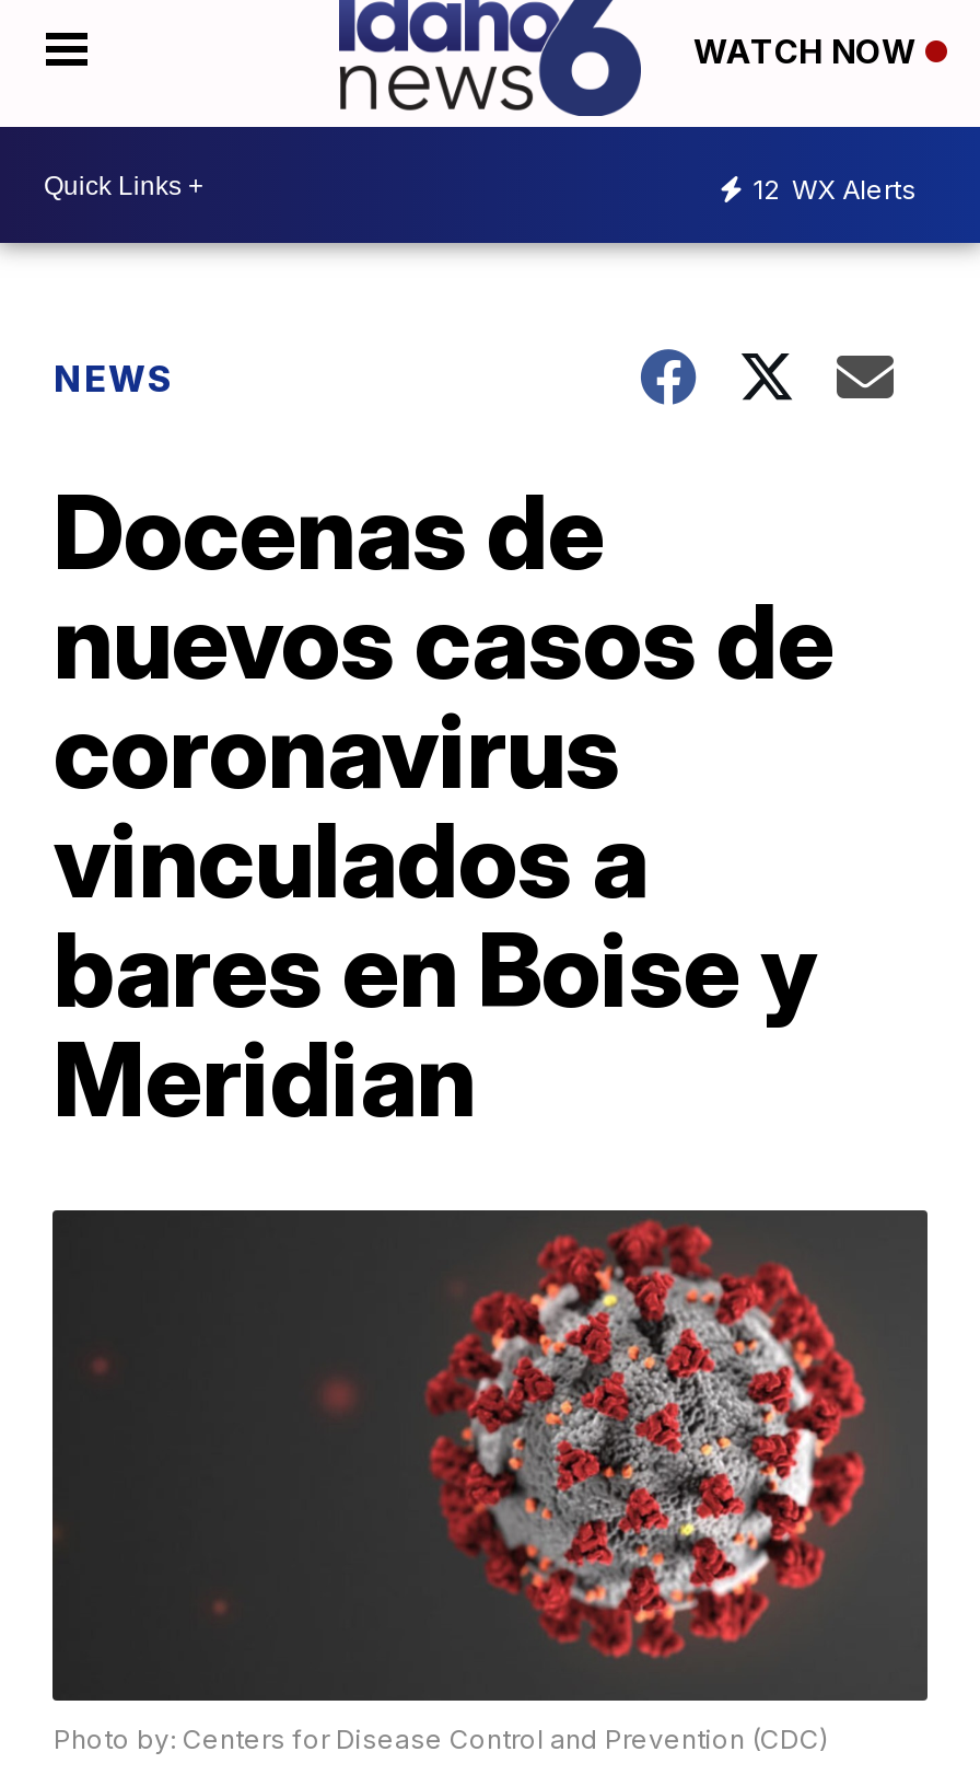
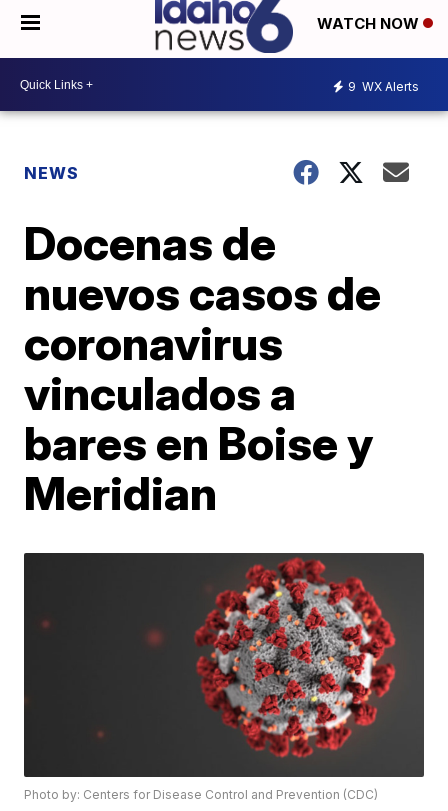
- 12 WX Alerts
+ 9 WX Alerts
